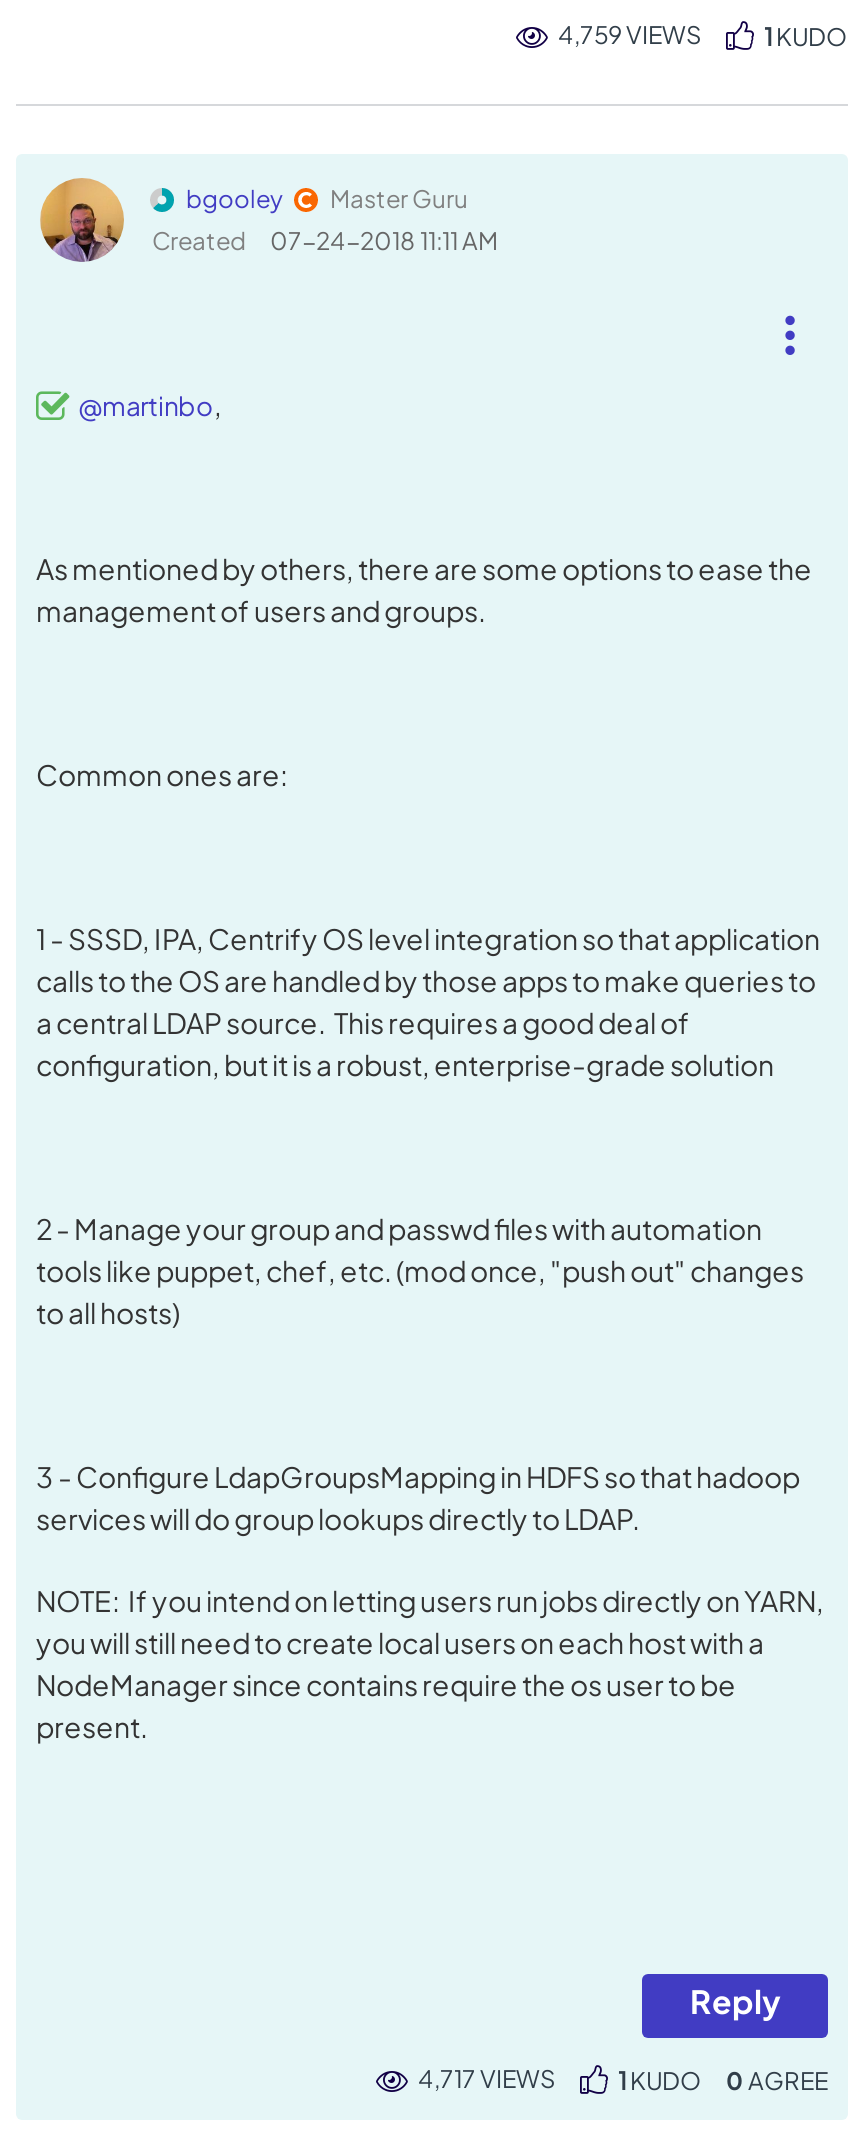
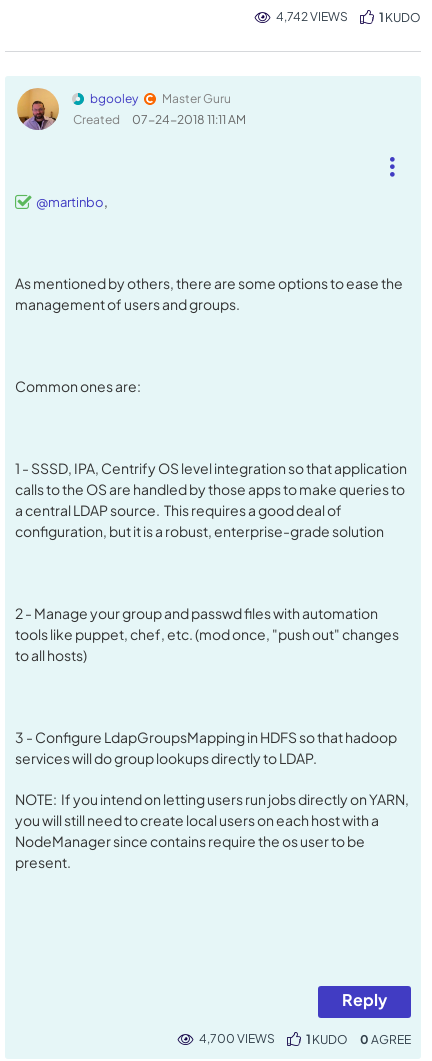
- 4,759 VIEWS
+ 4,742 VIEWS

- 4,717 VIEWS
+ 4,700 VIEWS
